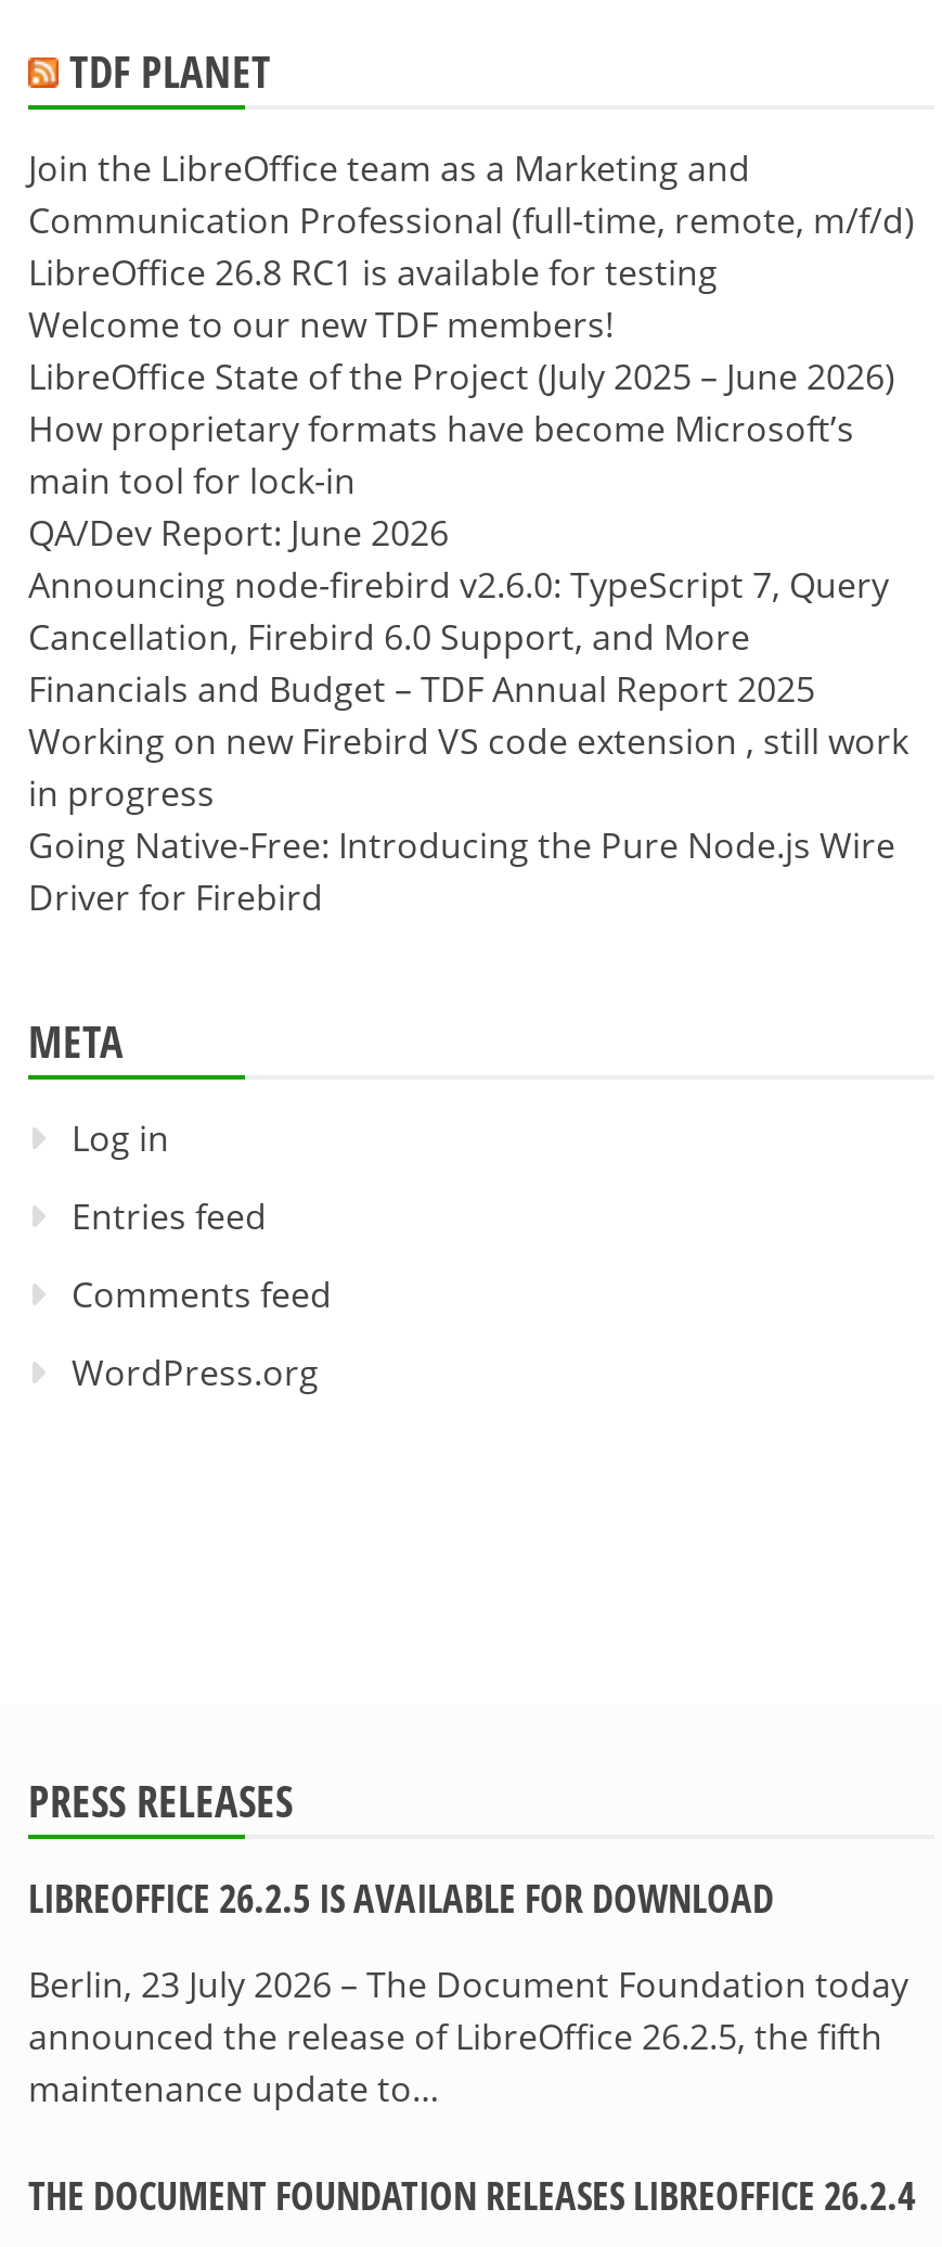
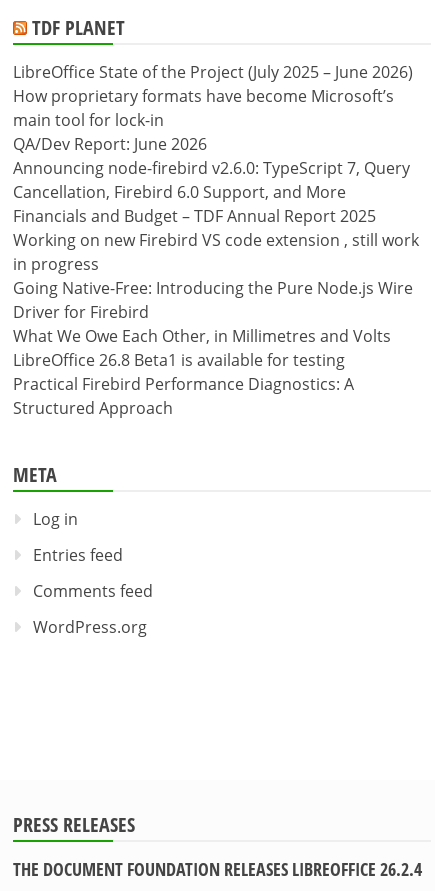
- Join the LibreOffice team as a Marketing and
- Communication Professional (full-time, remote, m/f/d)
- LibreOffice 26.8 RC1 is available for testing
- Welcome to our new TDF members!

+ What We Owe Each Other, in Millimetres and Volts
+ LibreOffice 26.8 Beta1 is available for testing
+ Practical Firebird Performance Diagnostics: A
+ Structured Approach

- LIBREOFFICE 26.2.5 IS AVAILABLE FOR DOWNLOAD
- Berlin, 23 July 2026 – The Document Foundation today
- announced the release of LibreOffice 26.2.5, the fifth
- maintenance update to…
